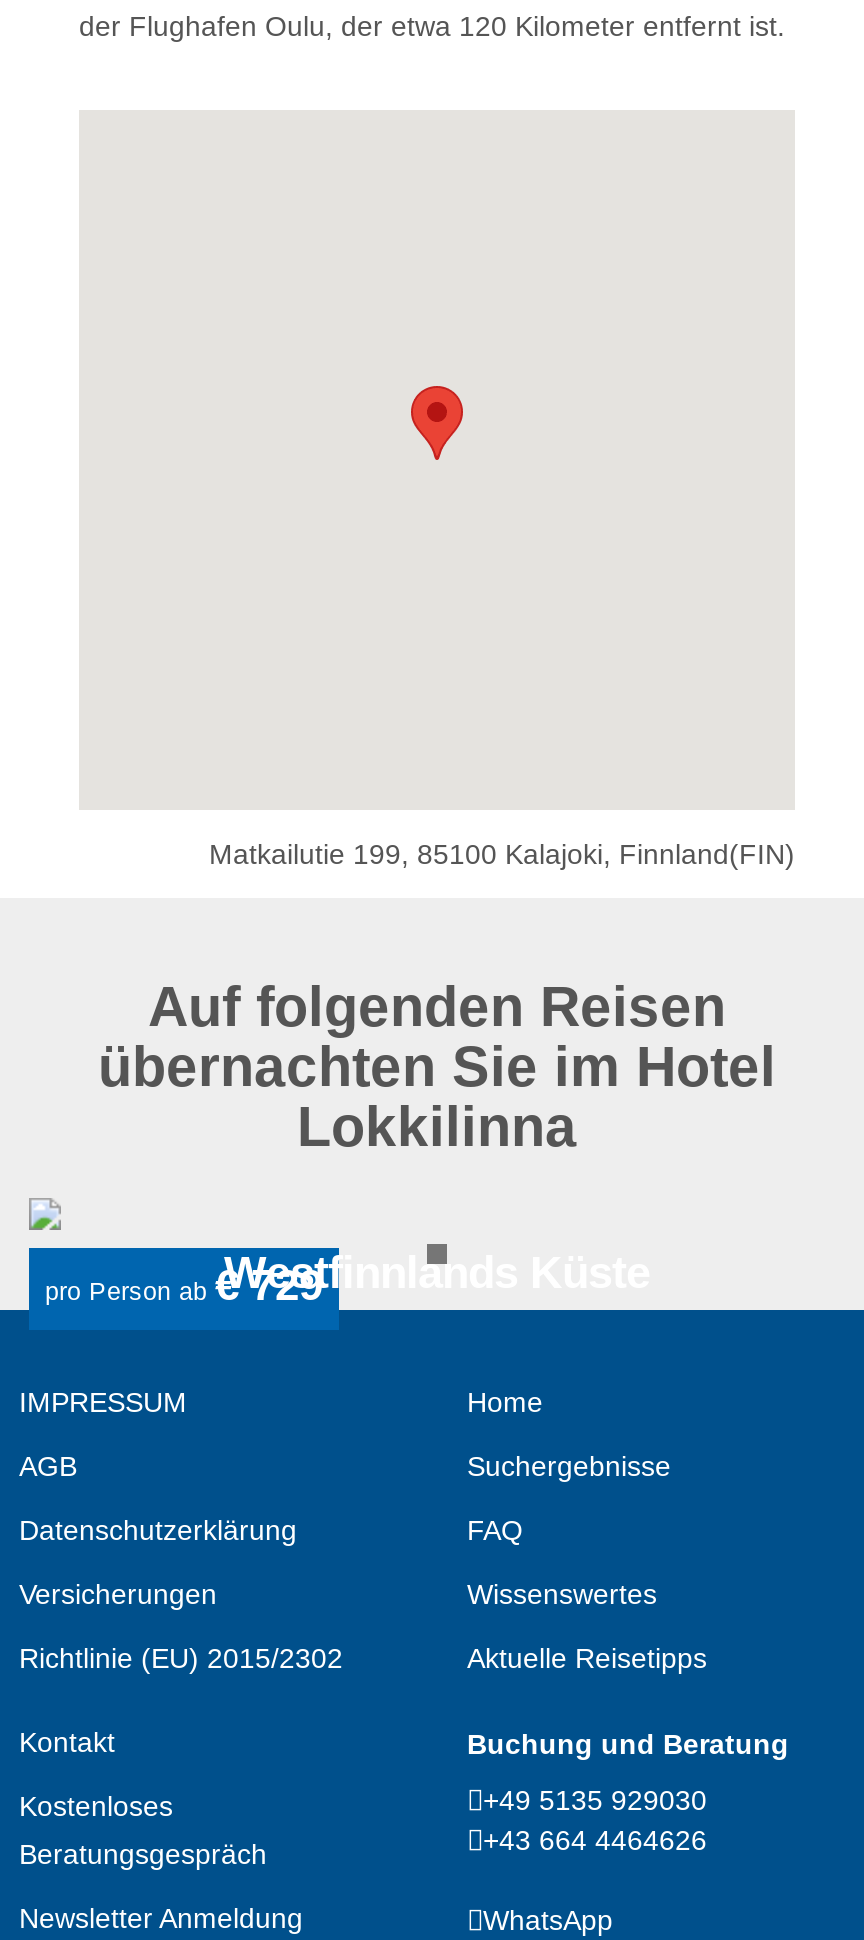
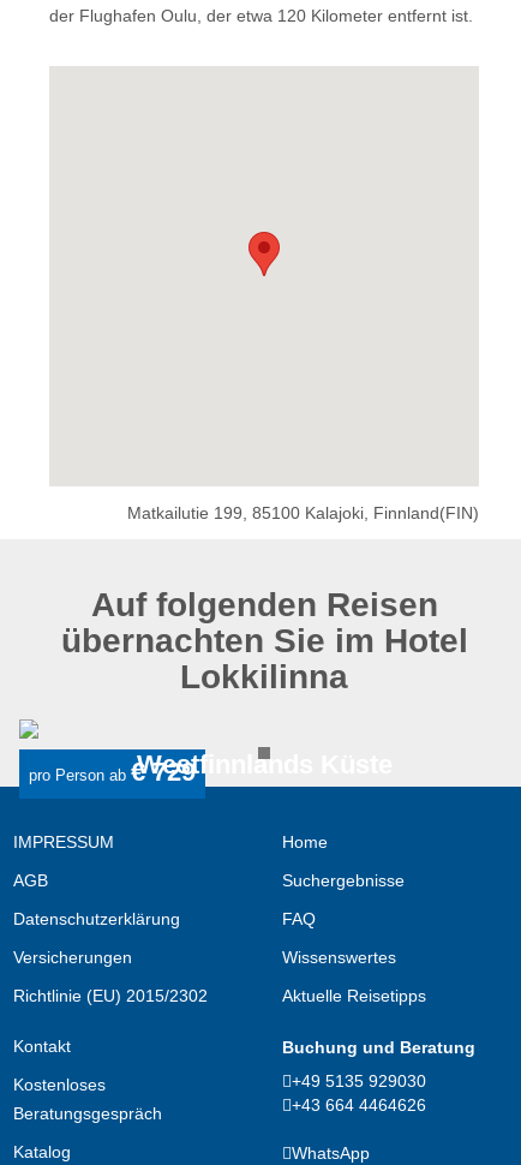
- Newsletter Anmeldung
+ Katalog
